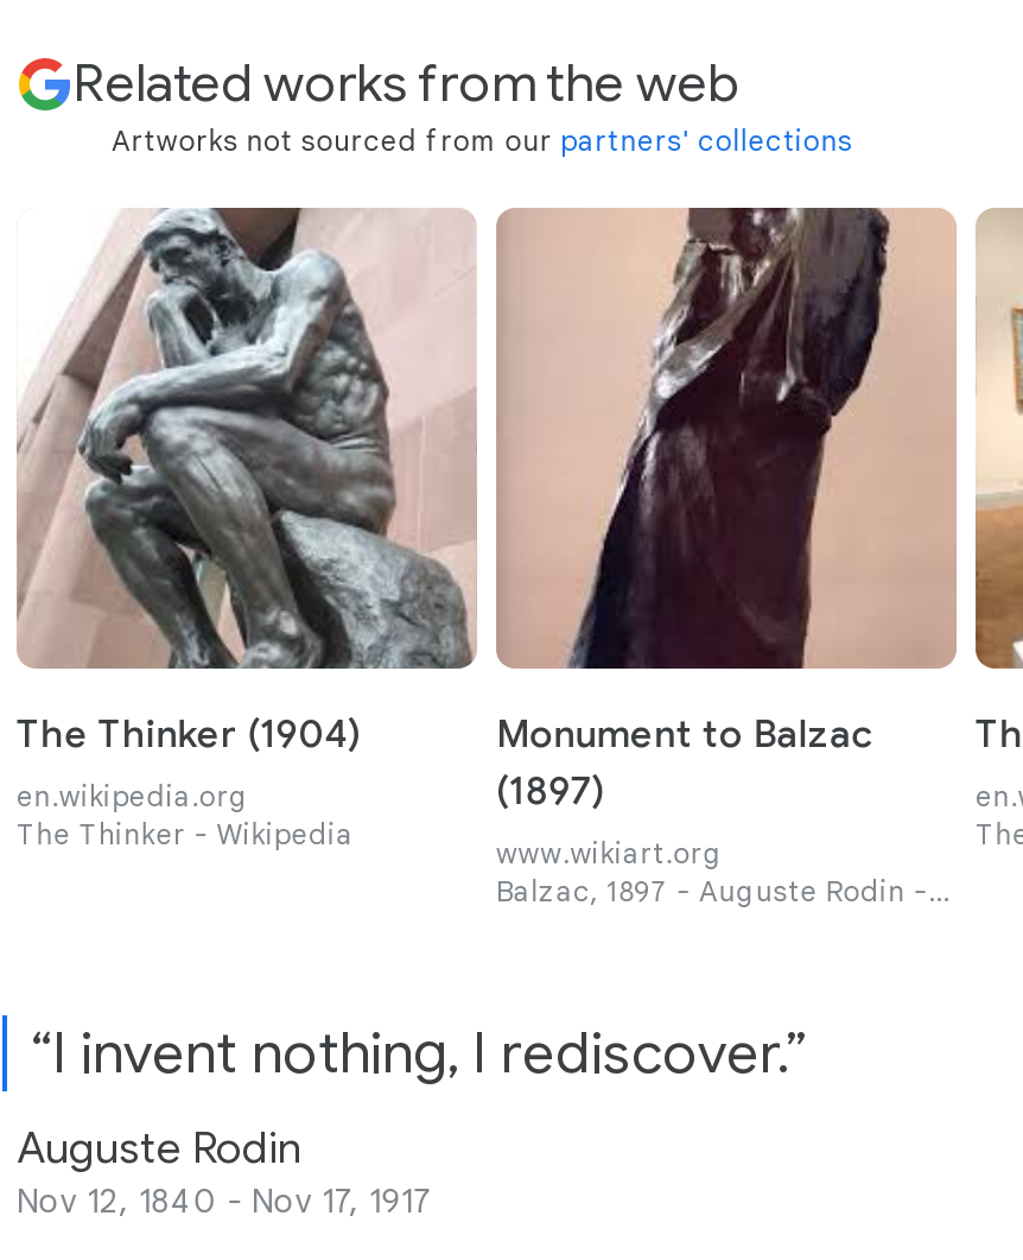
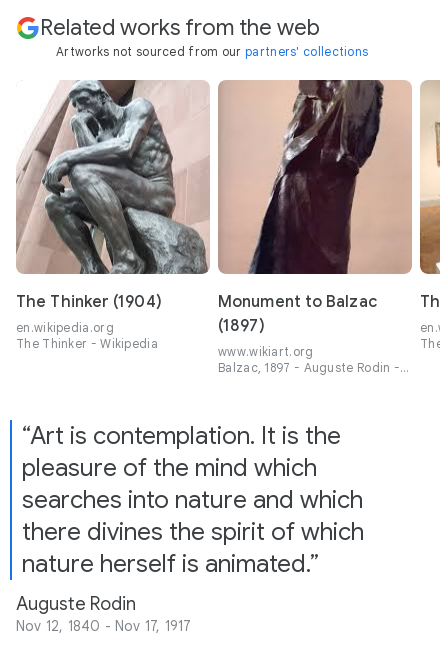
- “I invent nothing, I rediscover.”
+ “Art is contemplation. It is the
+ pleasure of the mind which
+ searches into nature and which
+ there divines the spirit of which
+ nature herself is animated.”
